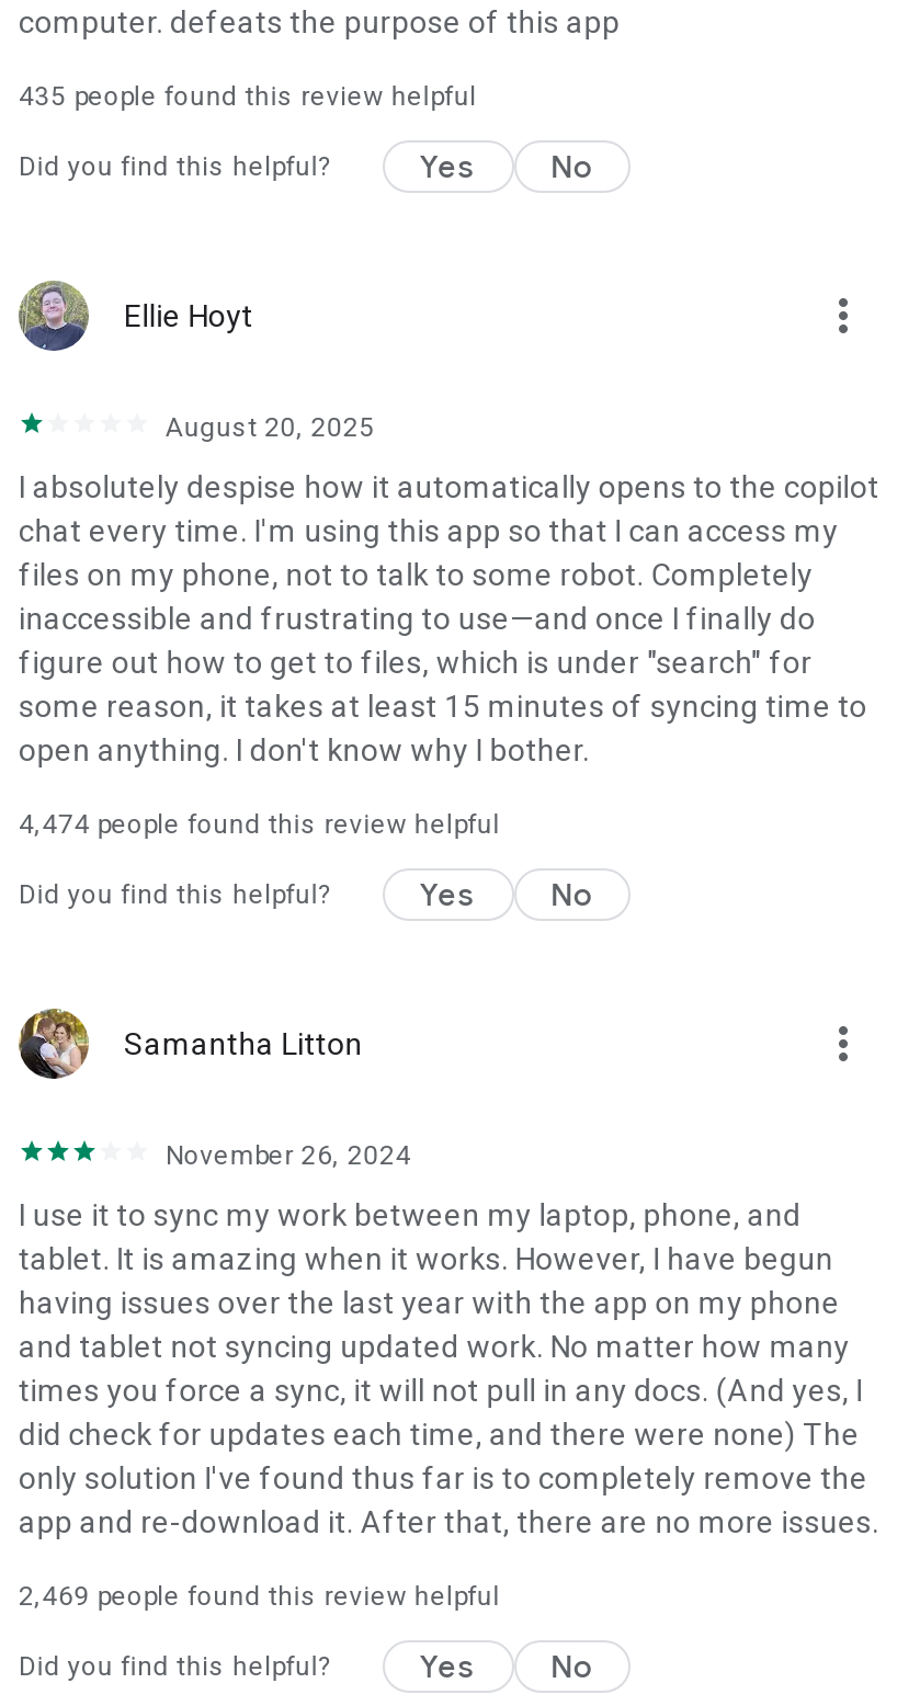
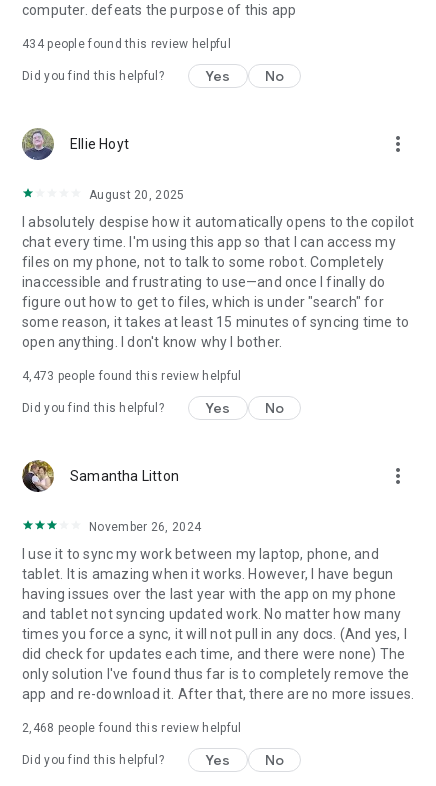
- 435 people found this review helpful
+ 434 people found this review helpful

- 4,474 people found this review helpful
+ 4,473 people found this review helpful

- 2,469 people found this review helpful
+ 2,468 people found this review helpful
